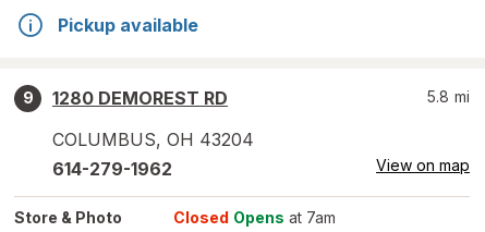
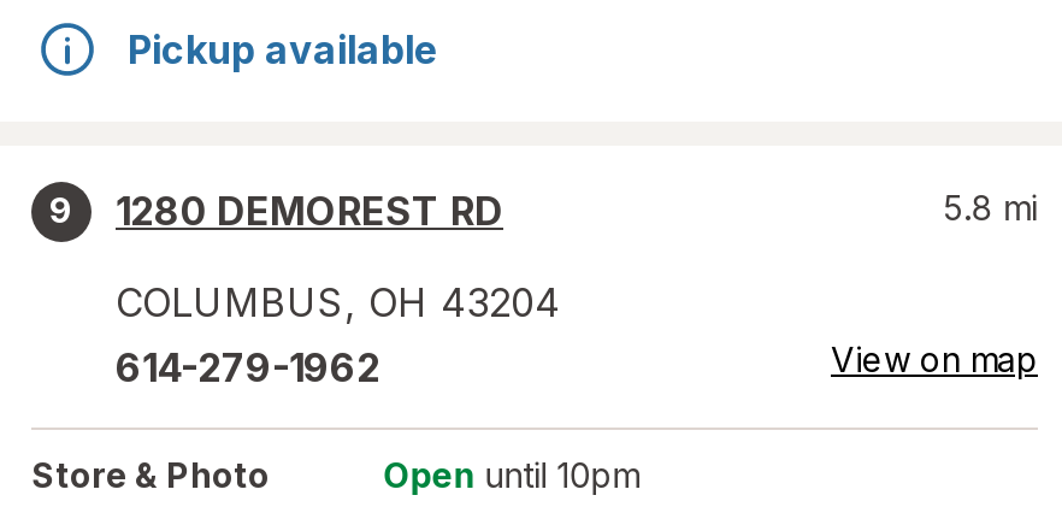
- Closed Opens at 7am
+ Open until 10pm
